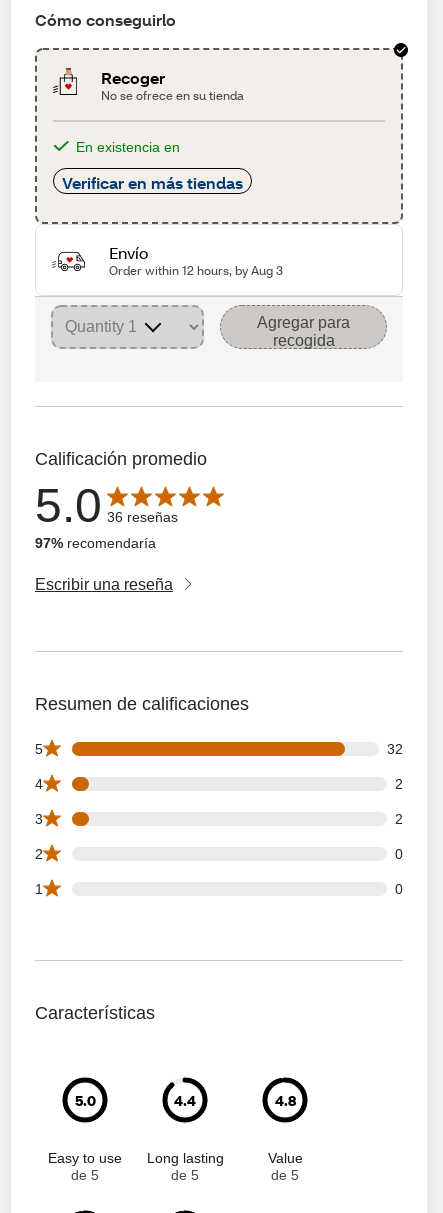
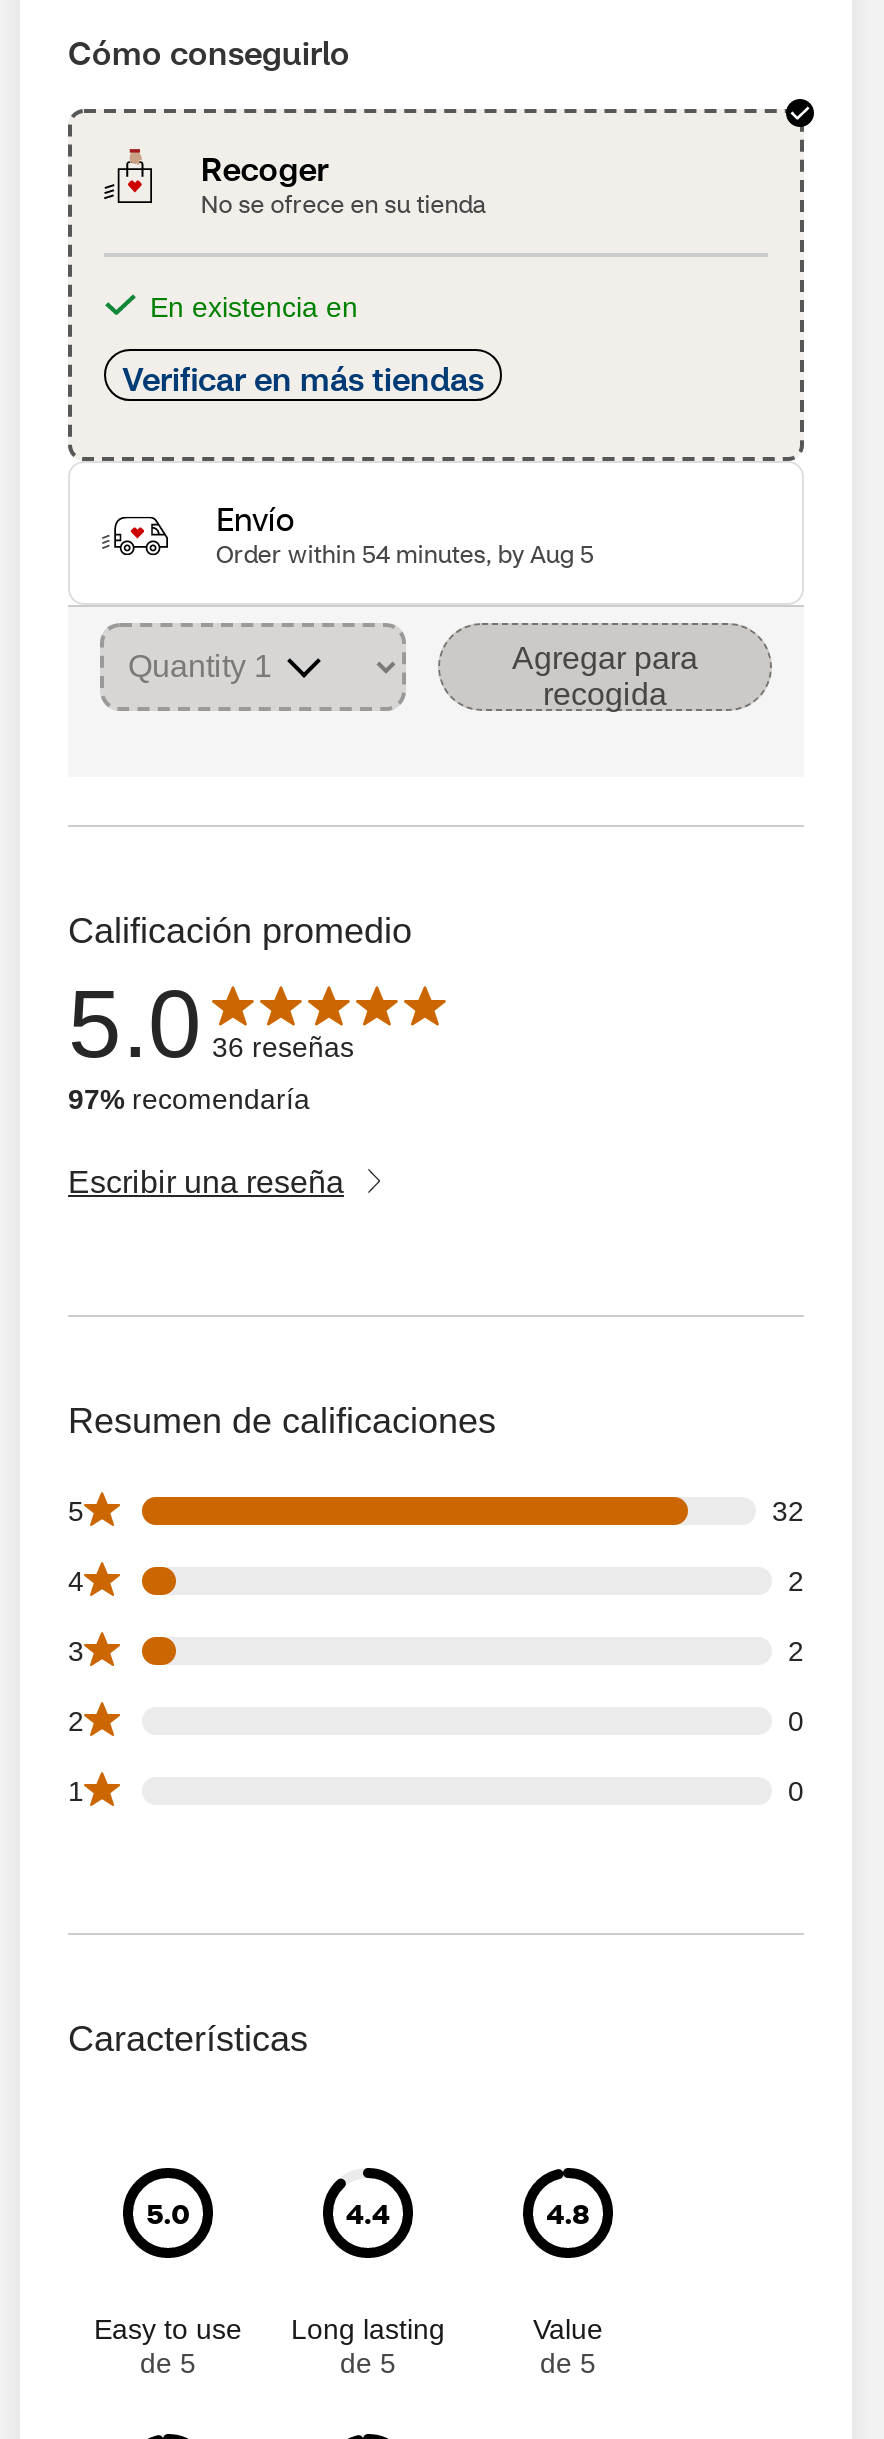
- Order within 12 hours, by Aug 3
+ Order within 54 minutes, by Aug 5
